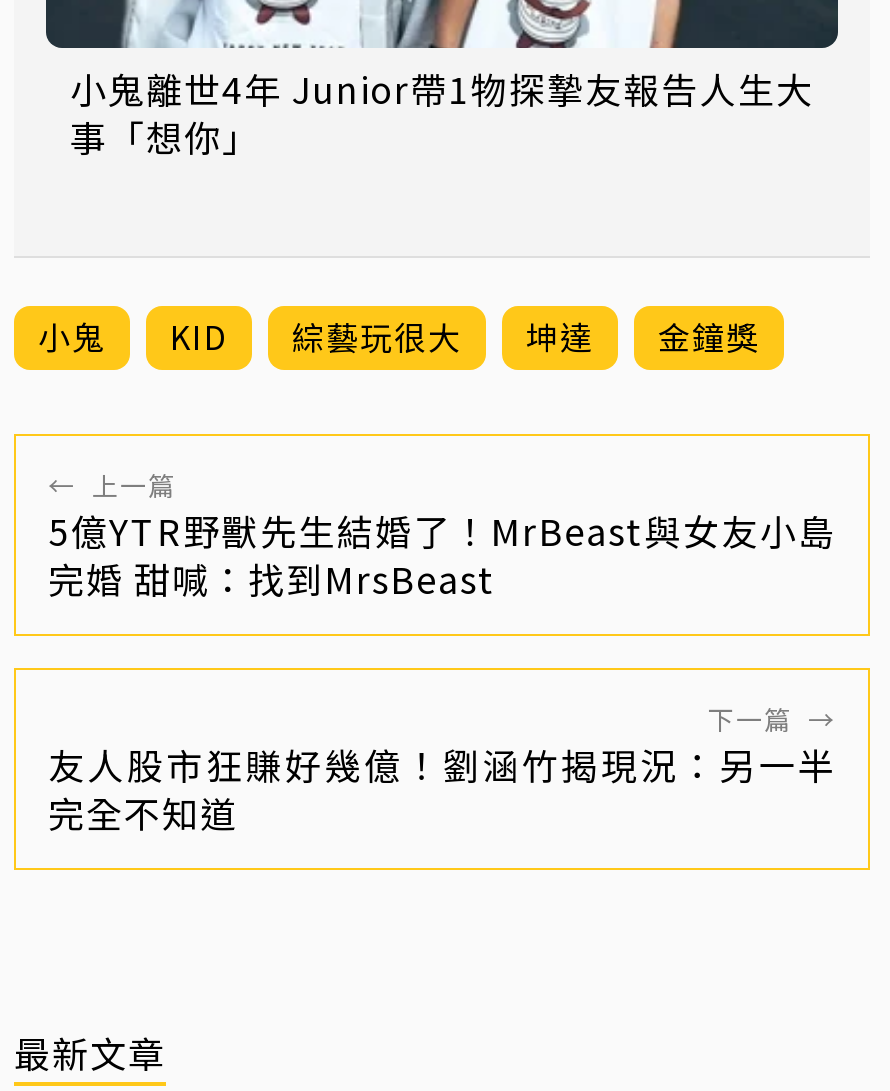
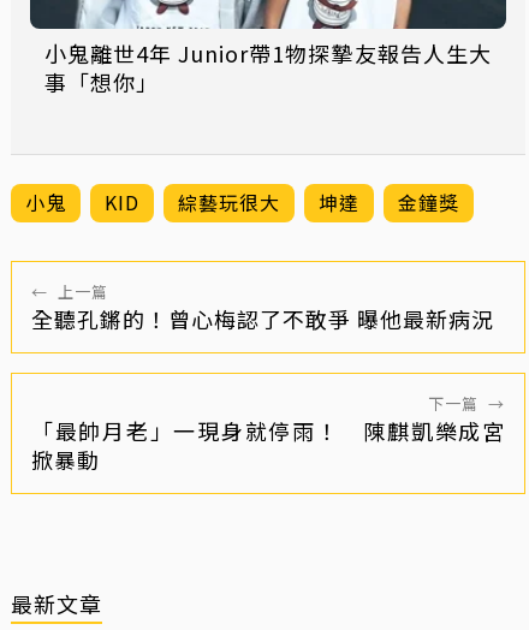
- 5億YTR野獸先生結婚了！MrBeast與女友小島
- 完婚 甜喊：找到MrsBeast
+ 全聽孔鏘的！曾心梅認了不敢爭 曝他最新病況

- 友人股市狂賺好幾億！劉涵竹揭現況：另一半
- 完全不知道
+ 「最帥月老」一現身就停雨！ 陳麒凱樂成宮
+ 掀暴動
